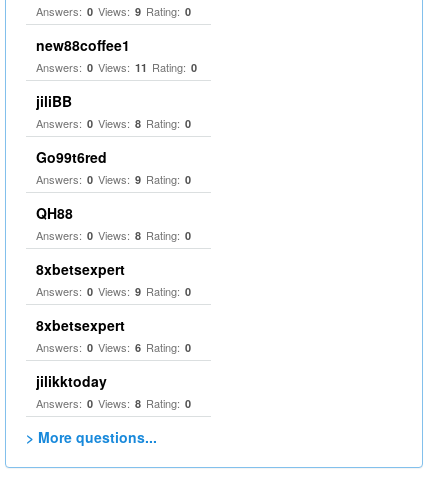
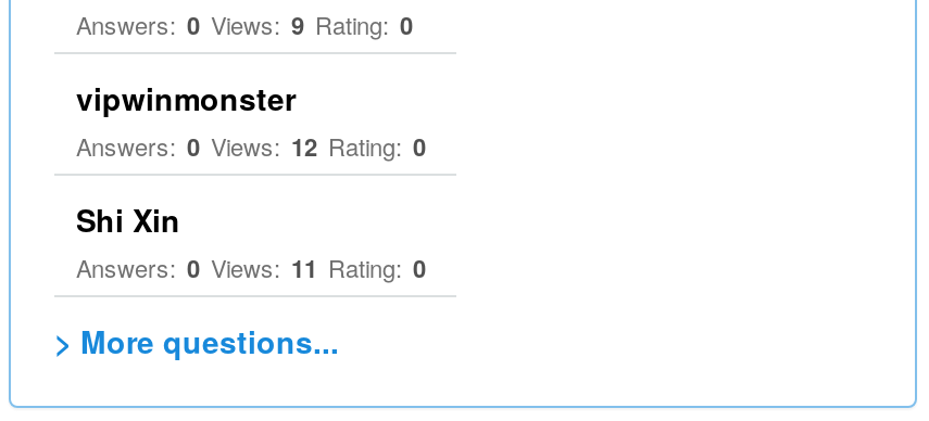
- new88coffee1
+ vipwinmonster
+ Answers: 0 Views: 12 Rating: 0
+ Shi Xin

moved down: Answers: 0 Views: 11 Rating: 0

- jiliBB
- Answers: 0 Views: 8 Rating: 0
- Go99t6red
- Answers: 0 Views: 9 Rating: 0
- QH88
- Answers: 0 Views: 8 Rating: 0
- 8xbetsexpert
- Answers: 0 Views: 9 Rating: 0
- 8xbetsexpert
- Answers: 0 Views: 6 Rating: 0
- jilikktoday
- Answers: 0 Views: 8 Rating: 0
